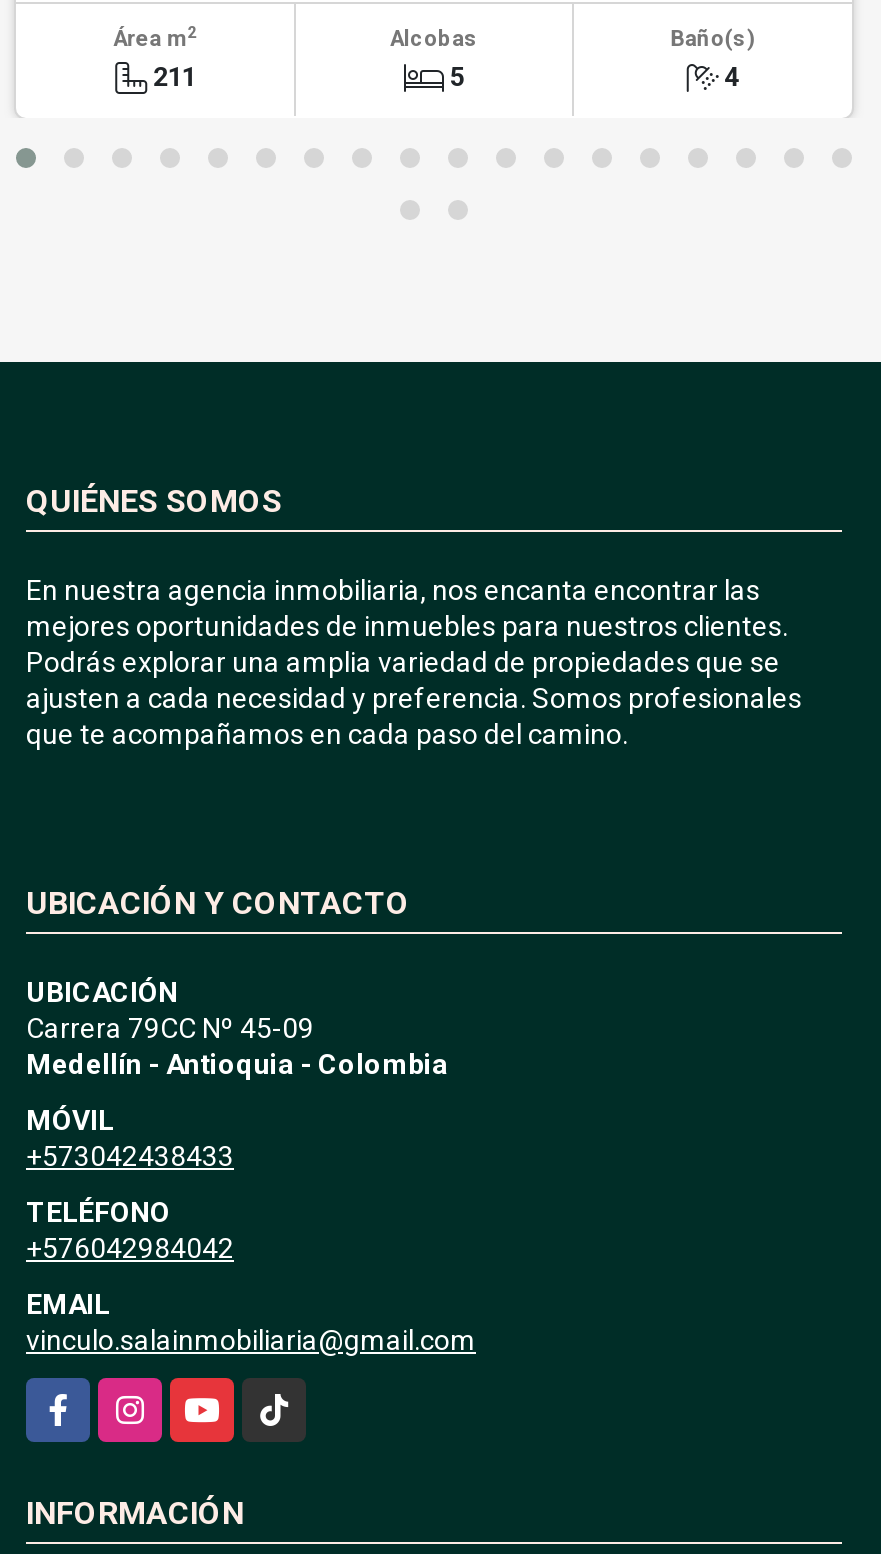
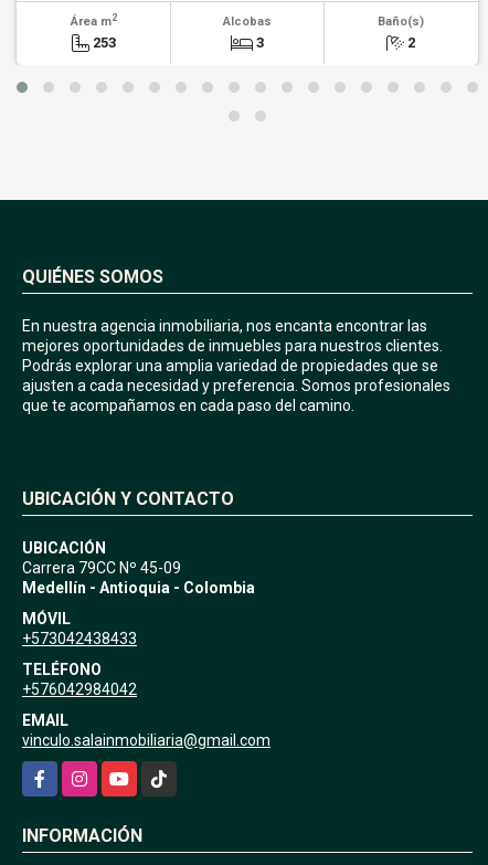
- 211
+ 253

- 5
+ 3

- 4
+ 2
